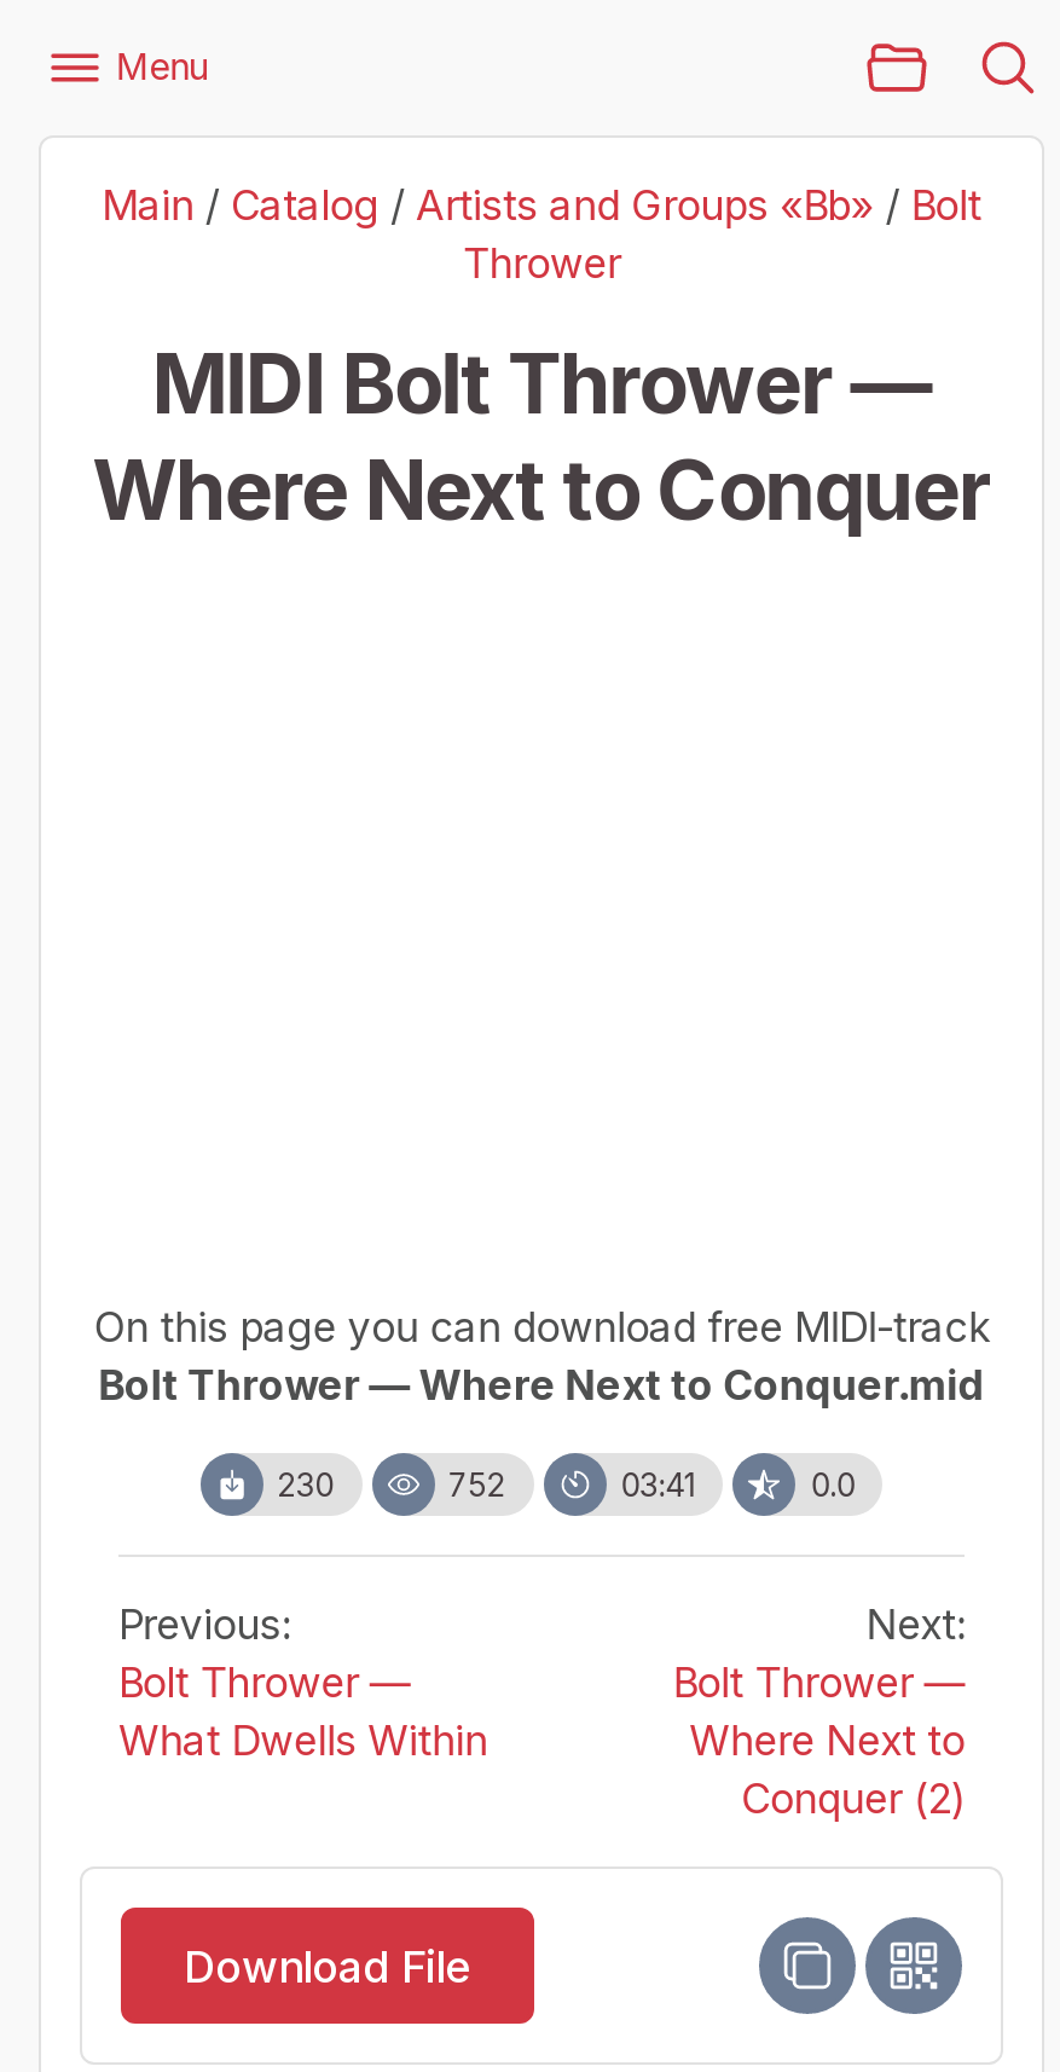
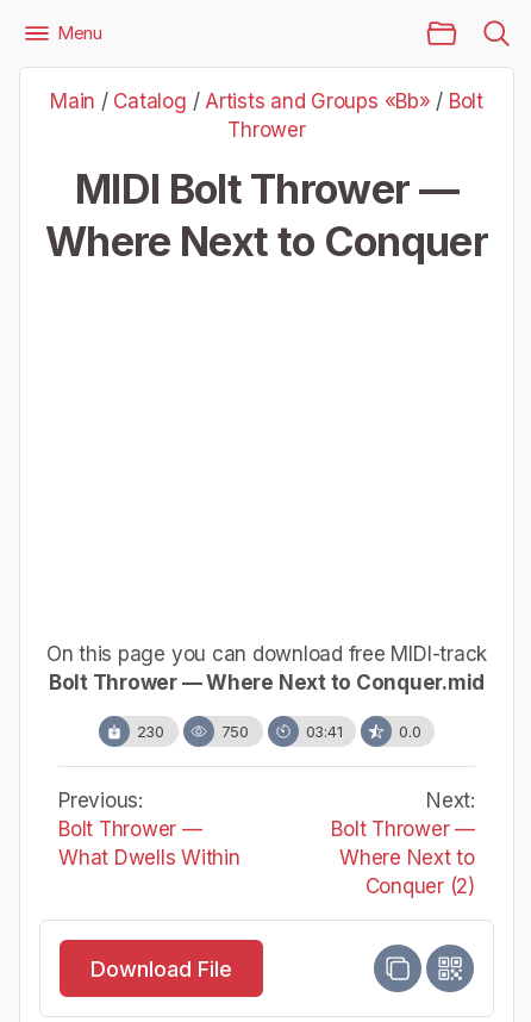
- 752
+ 750
